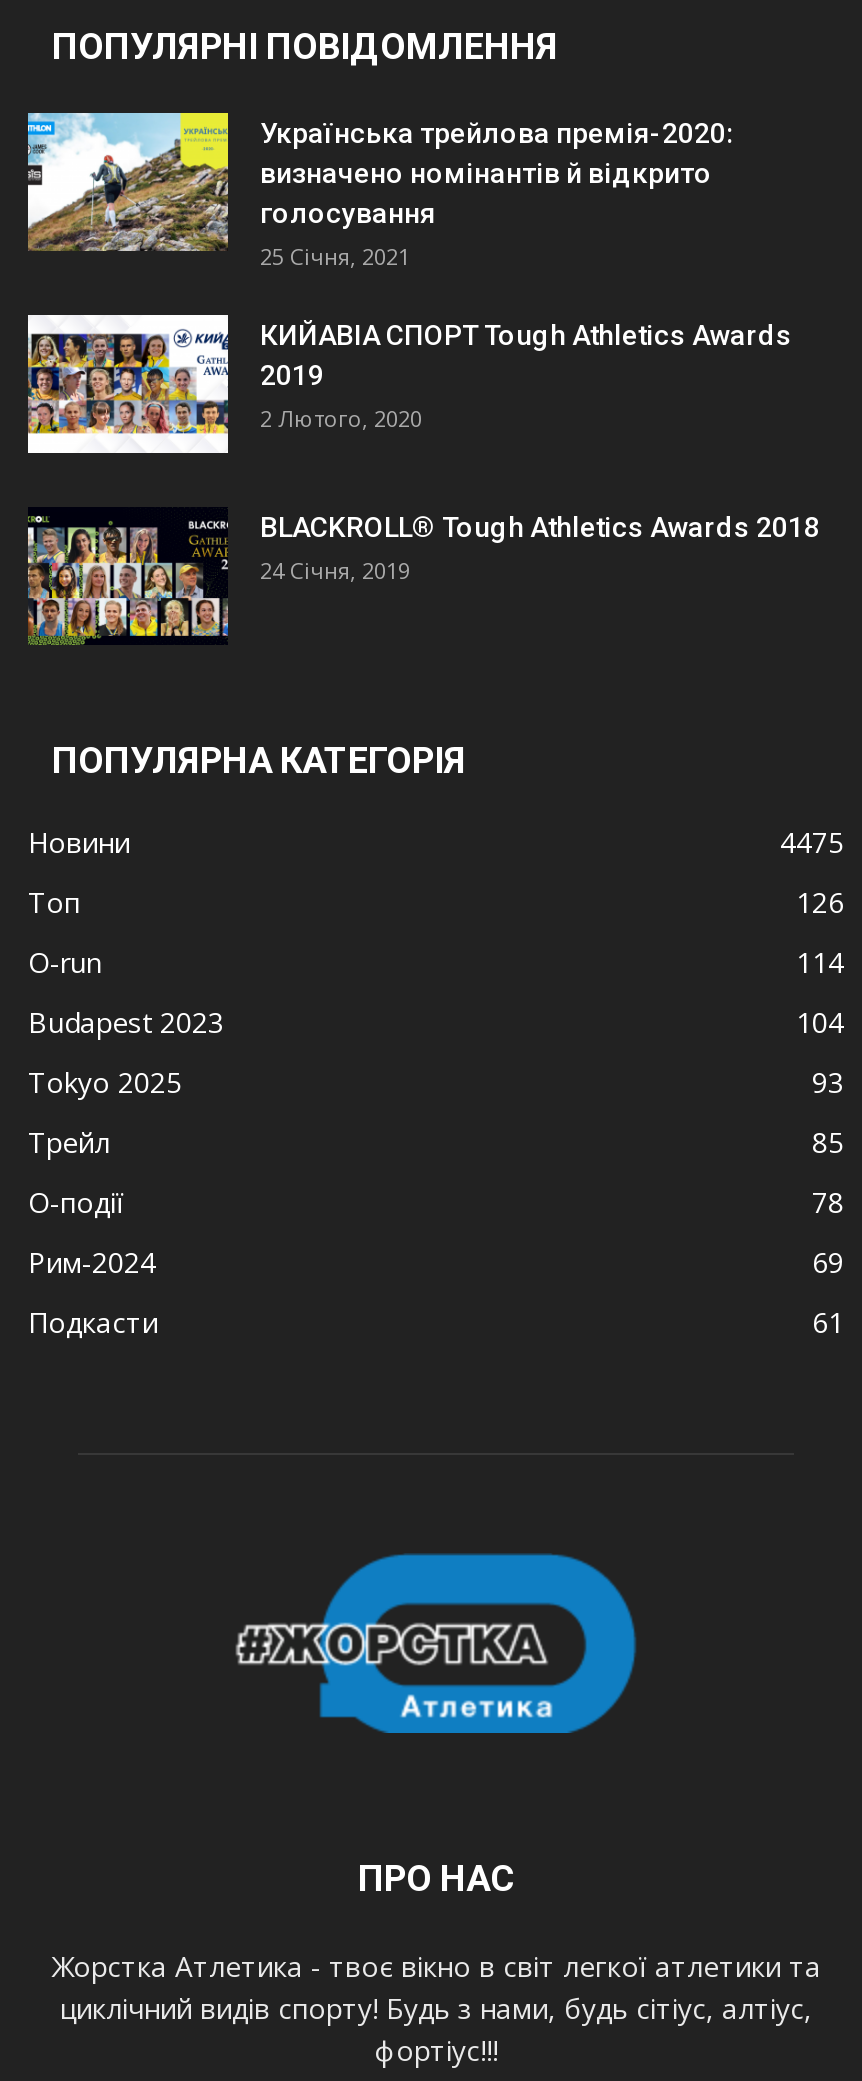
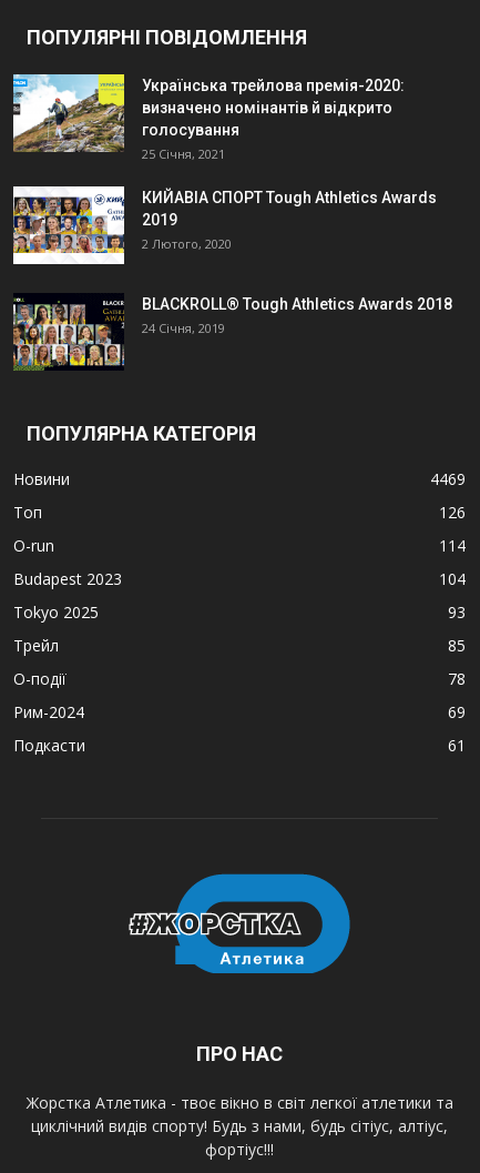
- 4475
+ 4469
